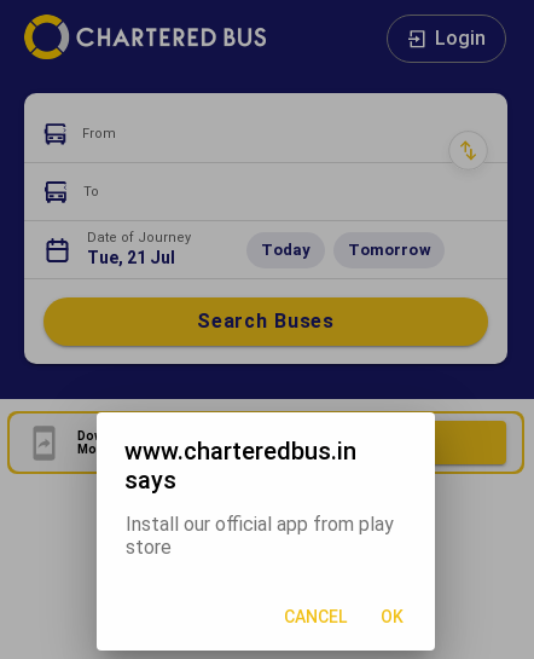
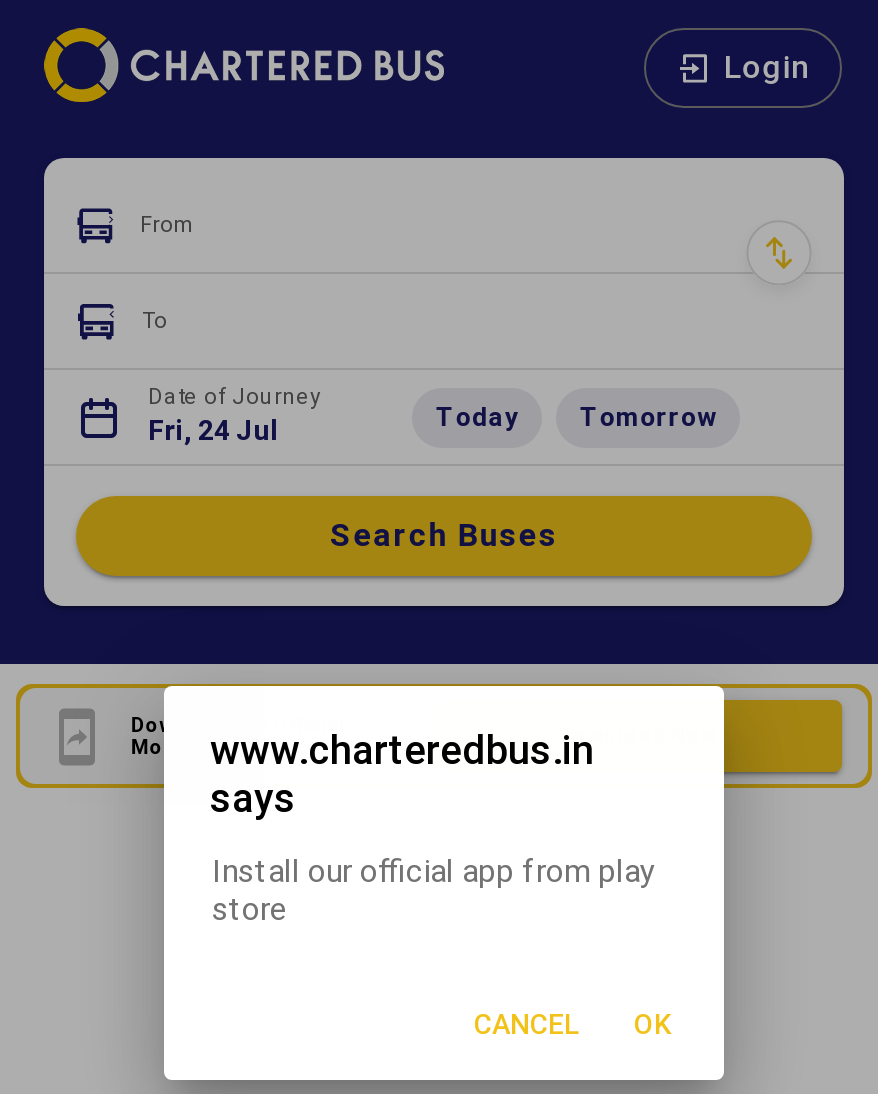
- Tue, 21 Jul
+ Fri, 24 Jul
